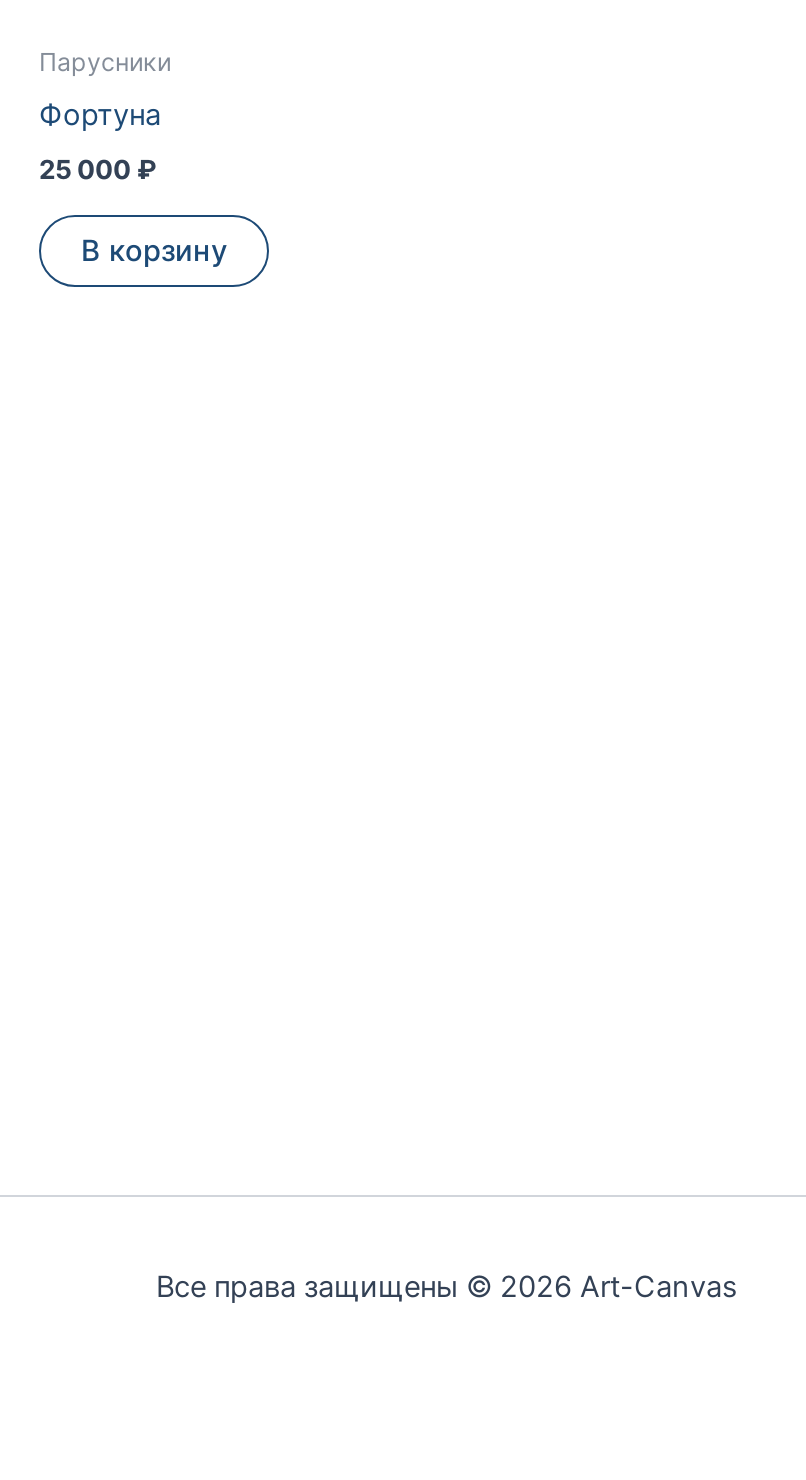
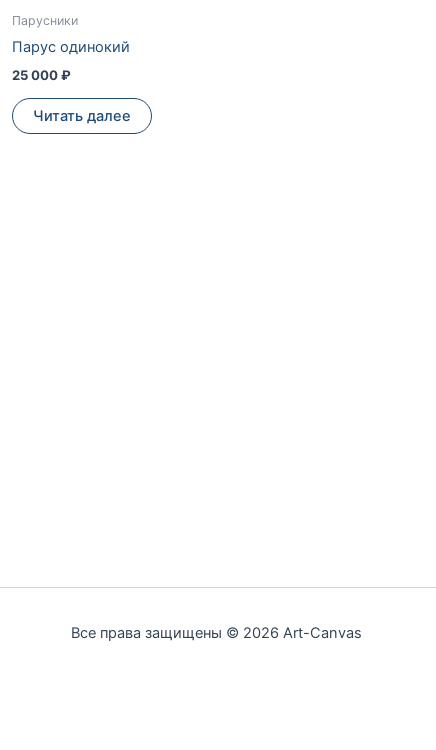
- Фортуна
+ Парус одинокий

- В корзину
+ Читать далее
